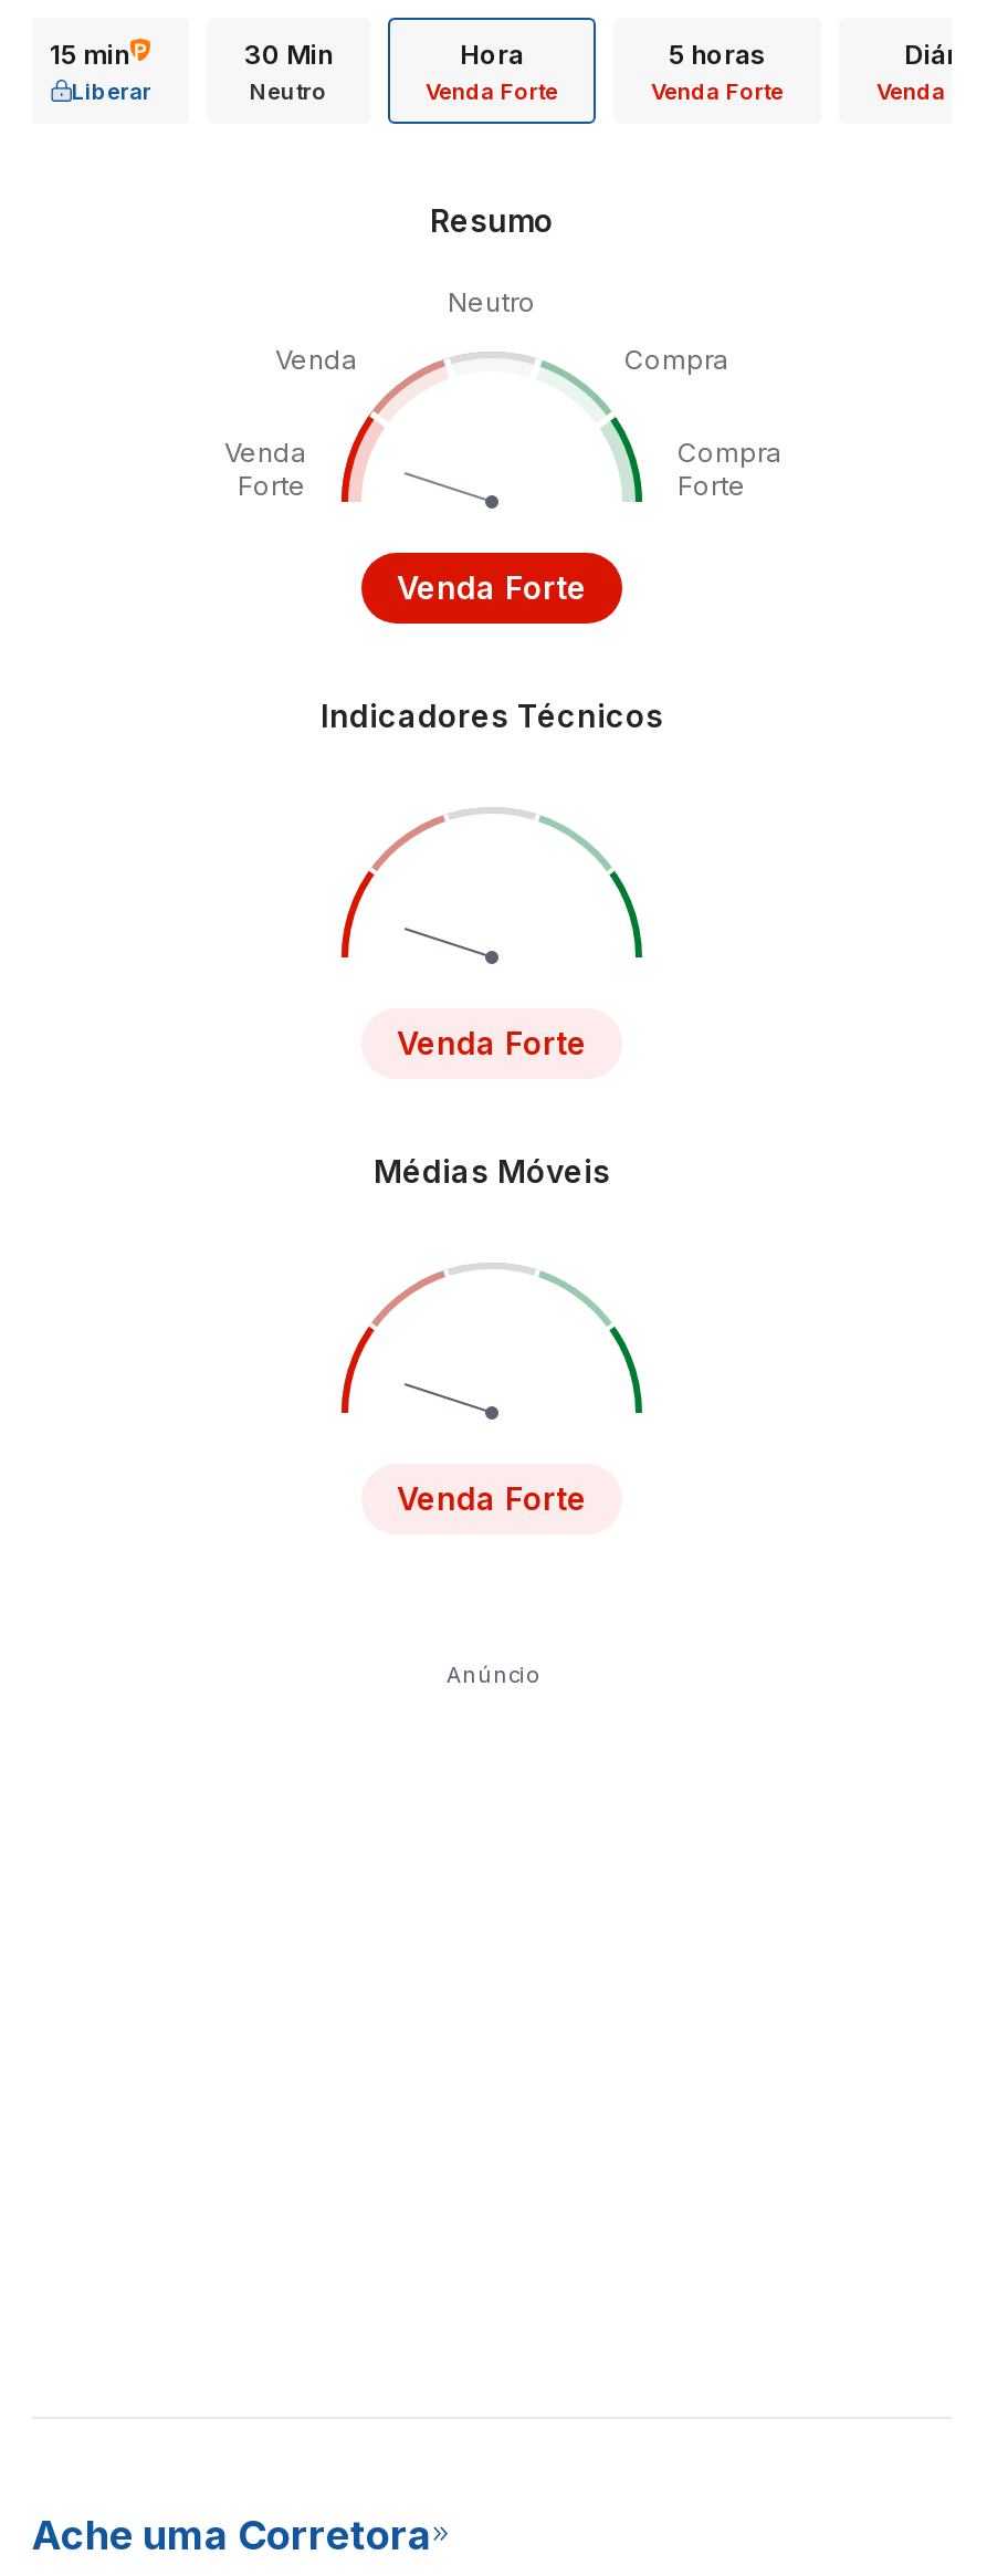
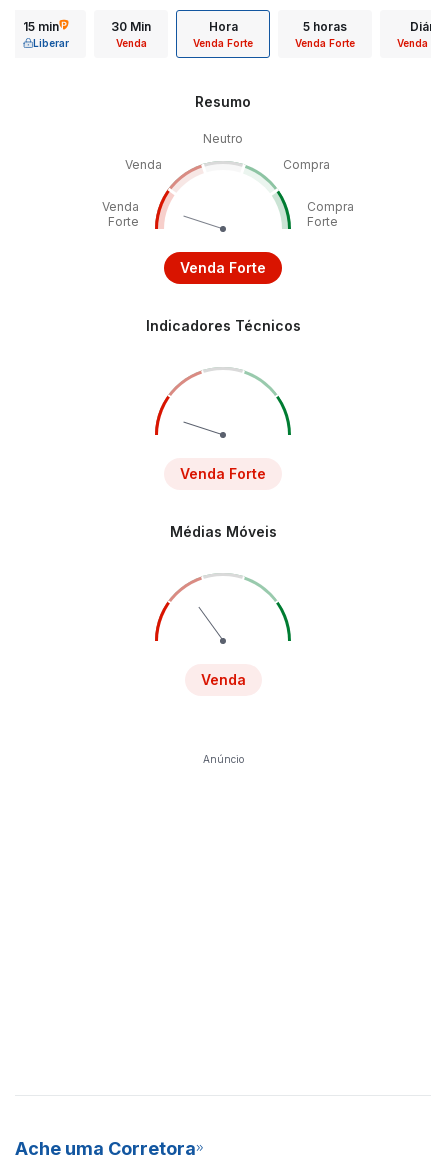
- Neutro
+ Venda

- Venda Forte
+ Venda
